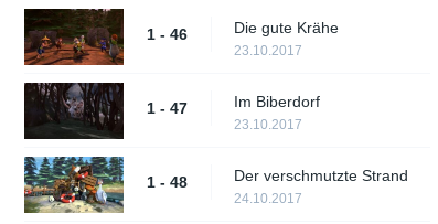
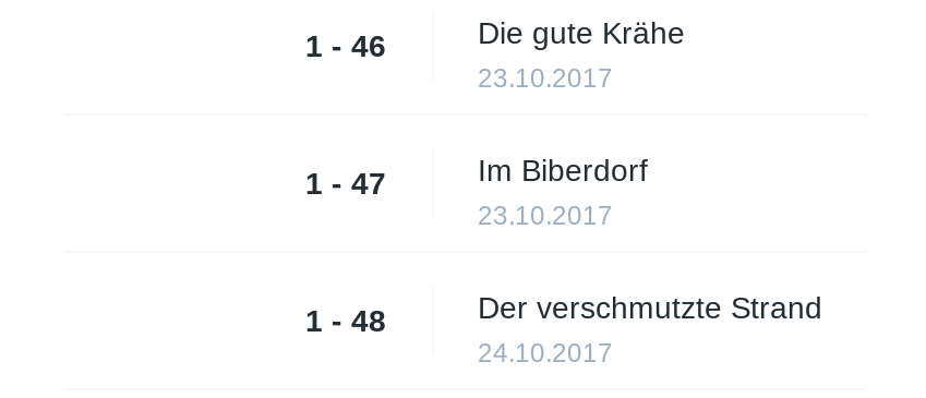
- [image]

- [image]

- [image]
